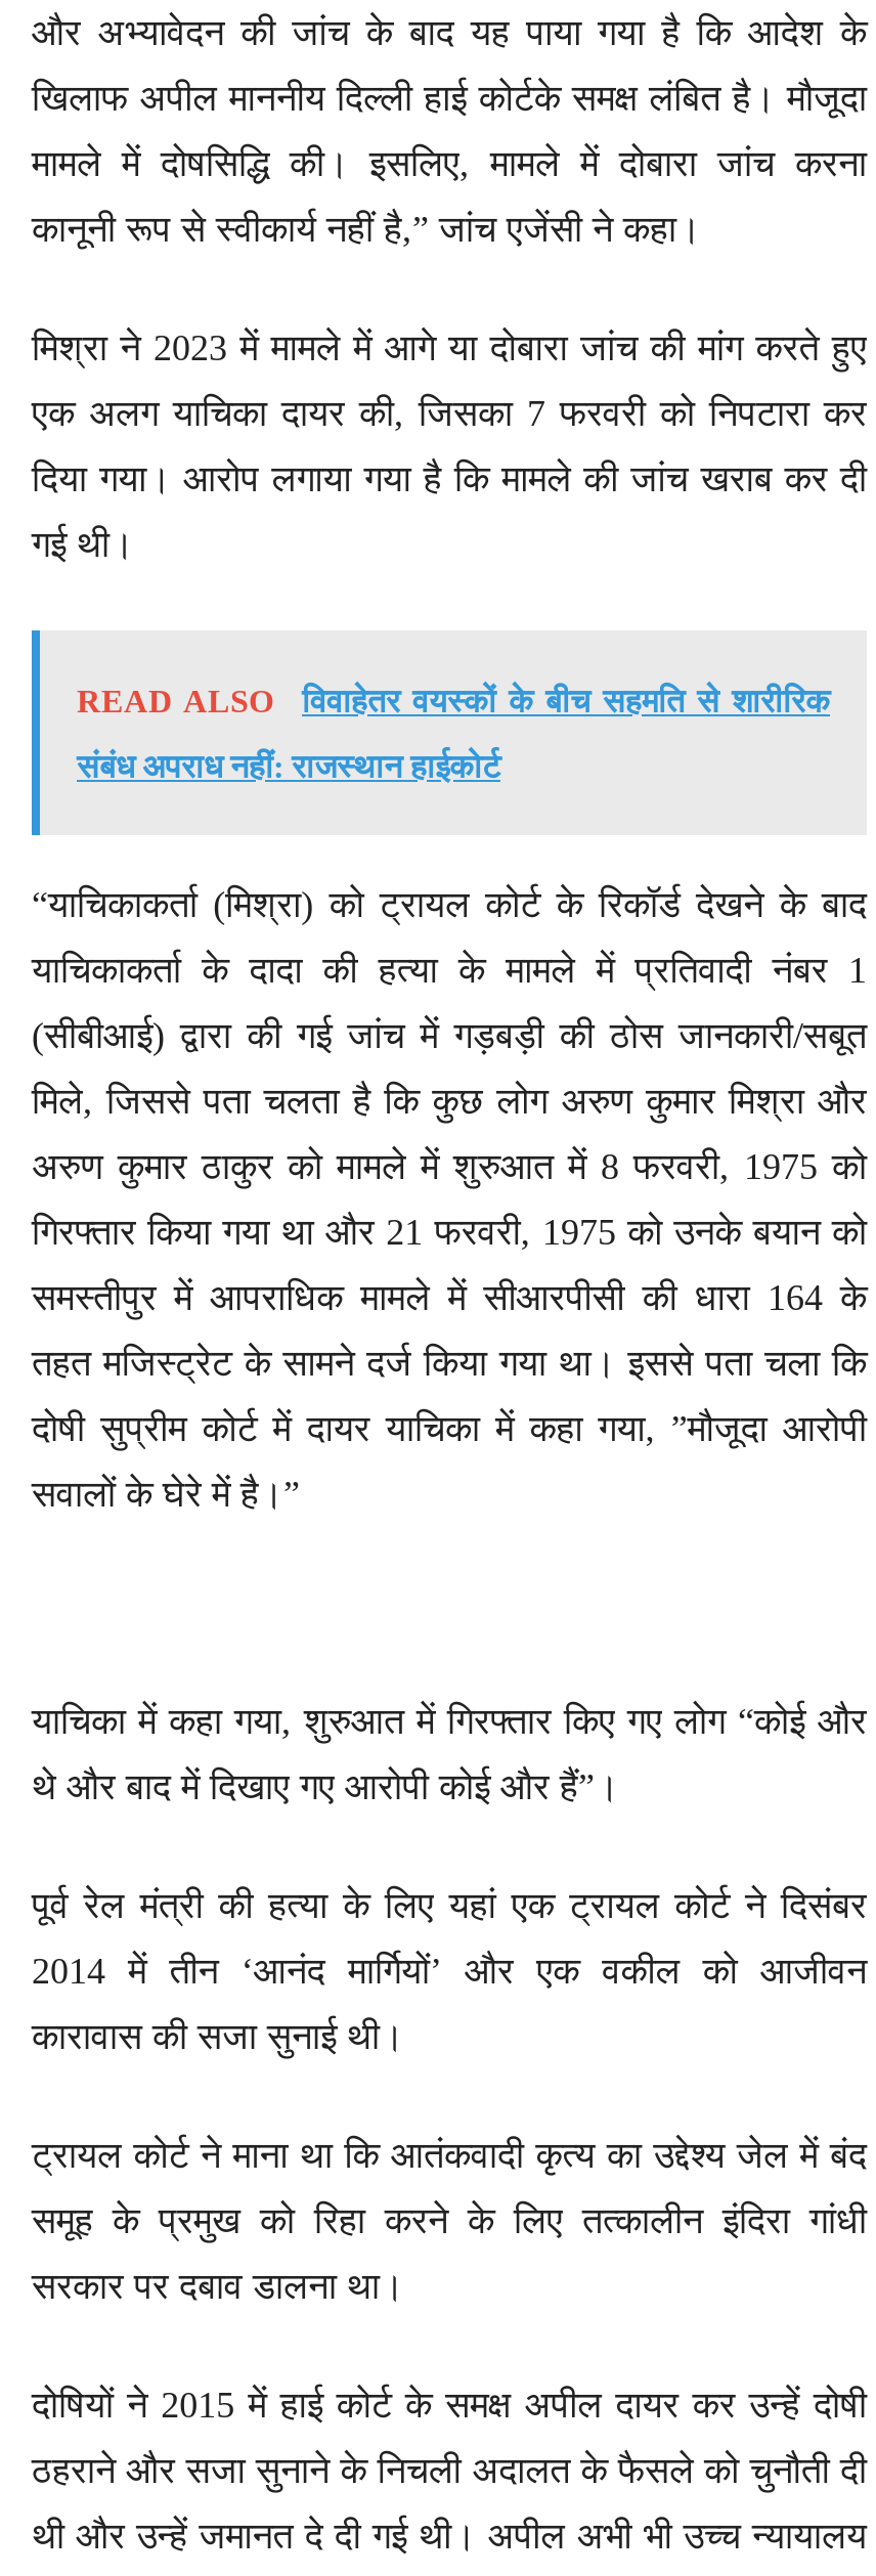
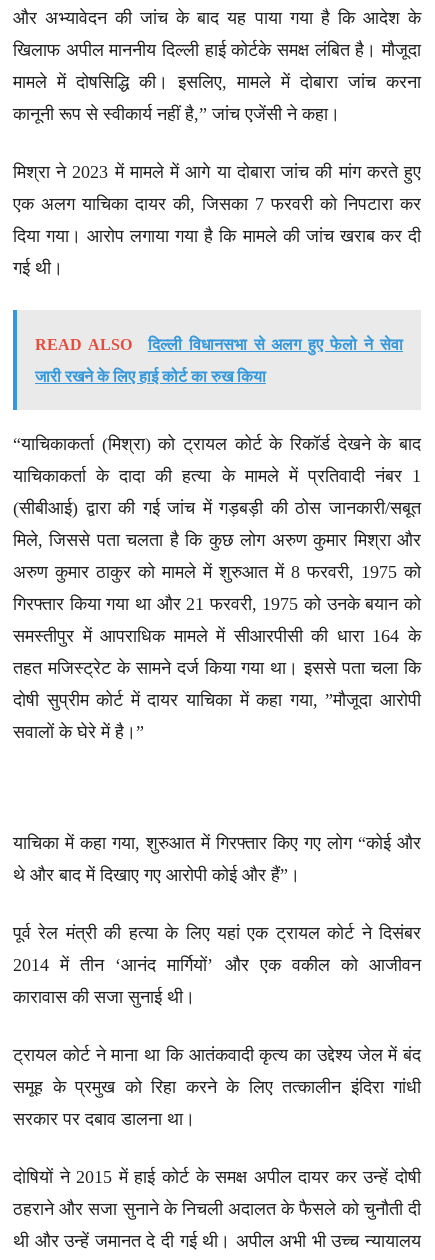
- विवाहेतर वयस्कों के बीच सहमति से शारीरिक
+ दिल्ली विधानसभा से अलग हुए फेलो ने सेवा

- संबंध अपराध नहीं: राजस्थान हाईकोर्ट
+ जारी रखने के लिए हाई कोर्ट का रुख किया
